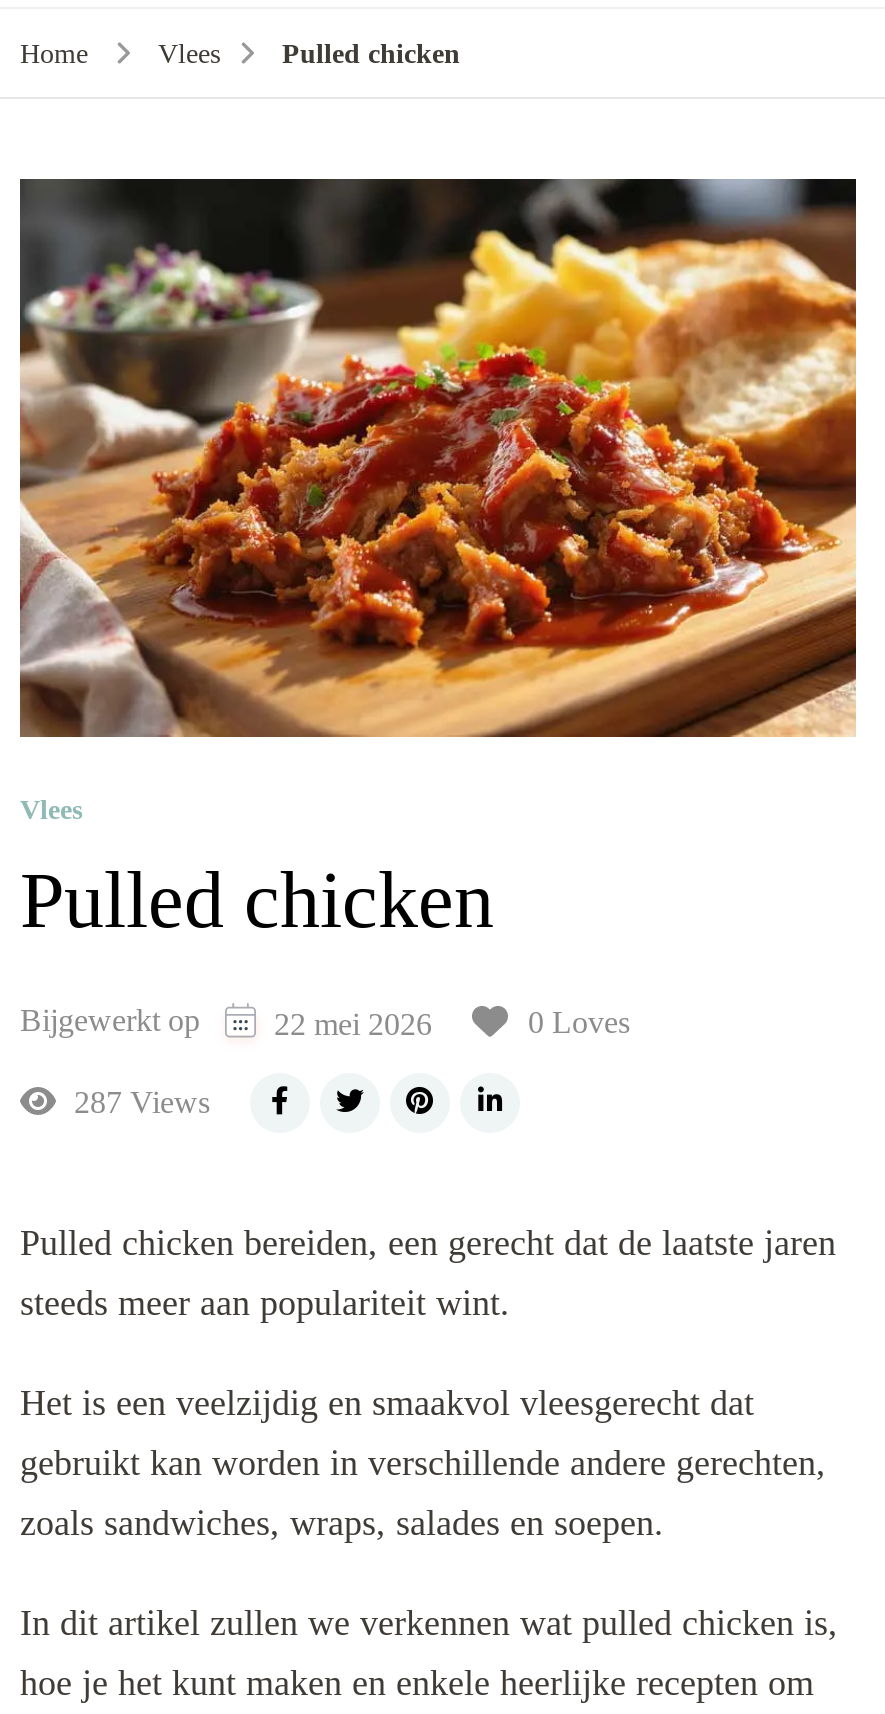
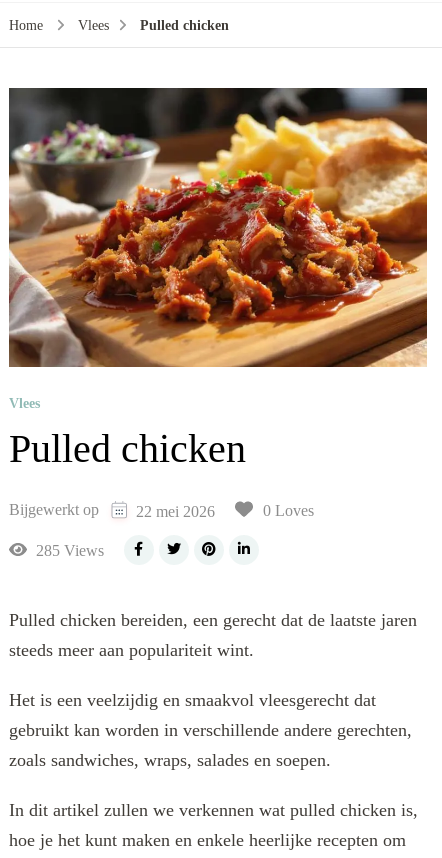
- 287 Views
+ 285 Views
